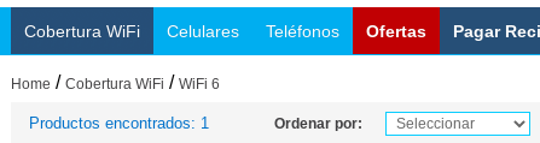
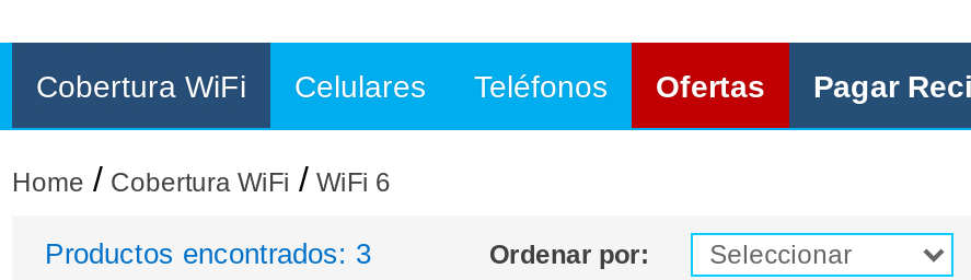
- Productos encontrados: 1
+ Productos encontrados: 3
